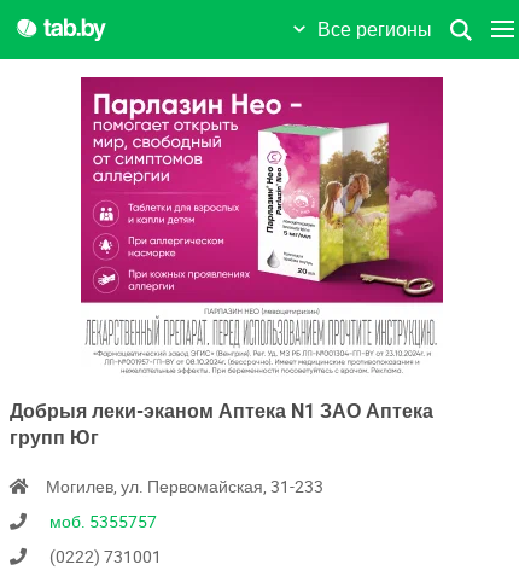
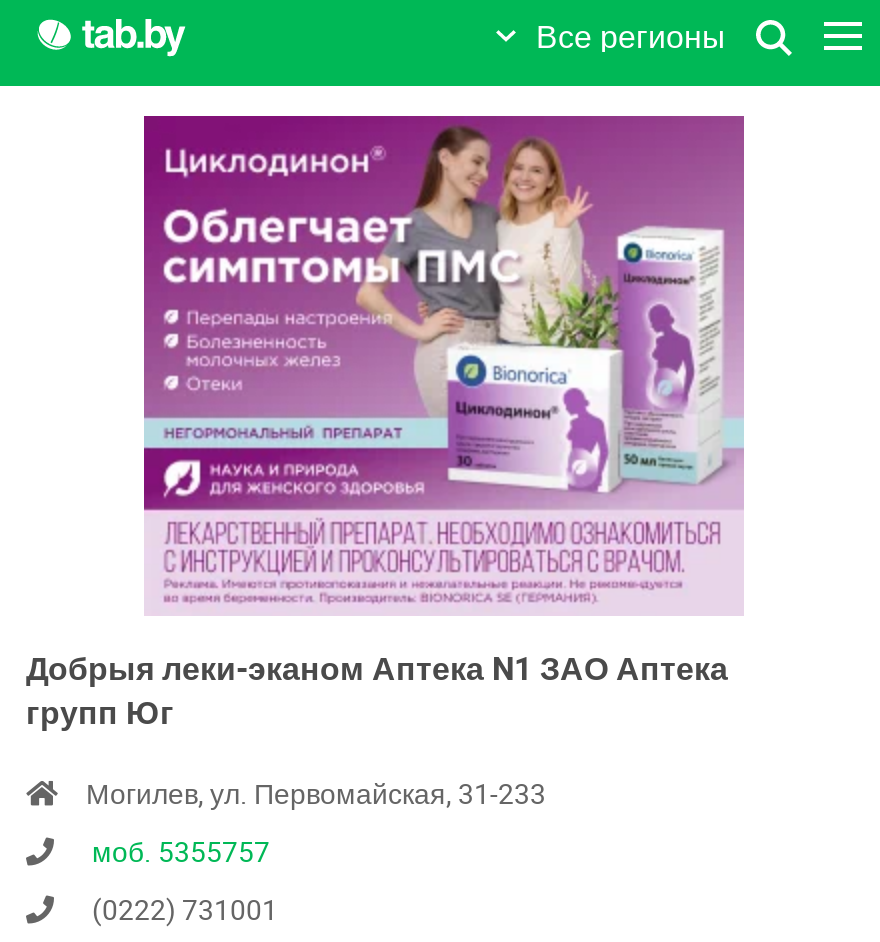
- [image]
+ [image]
